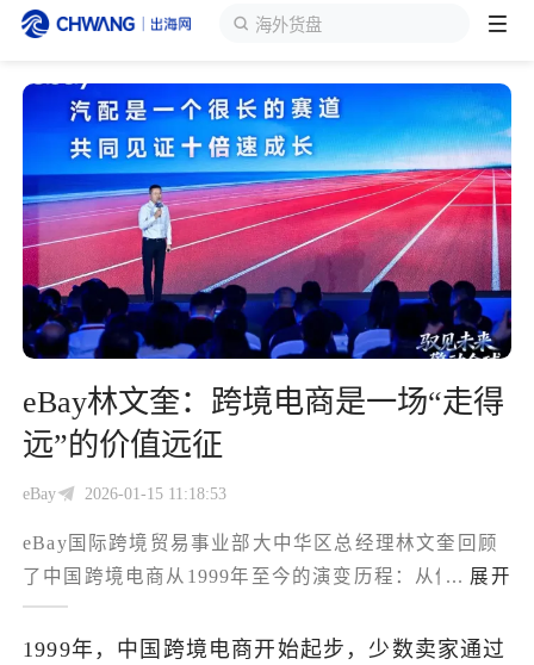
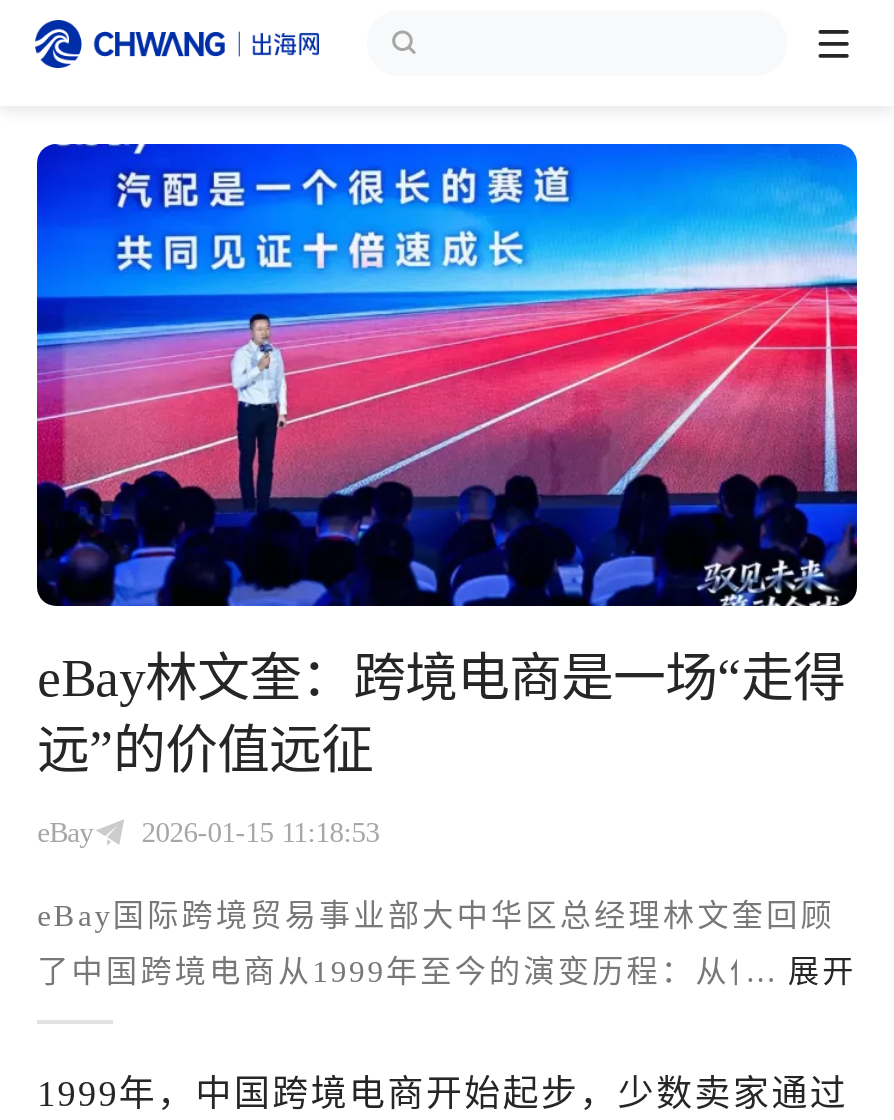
- 海外货盘
